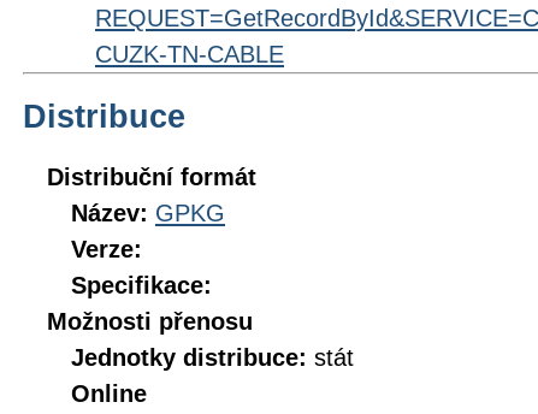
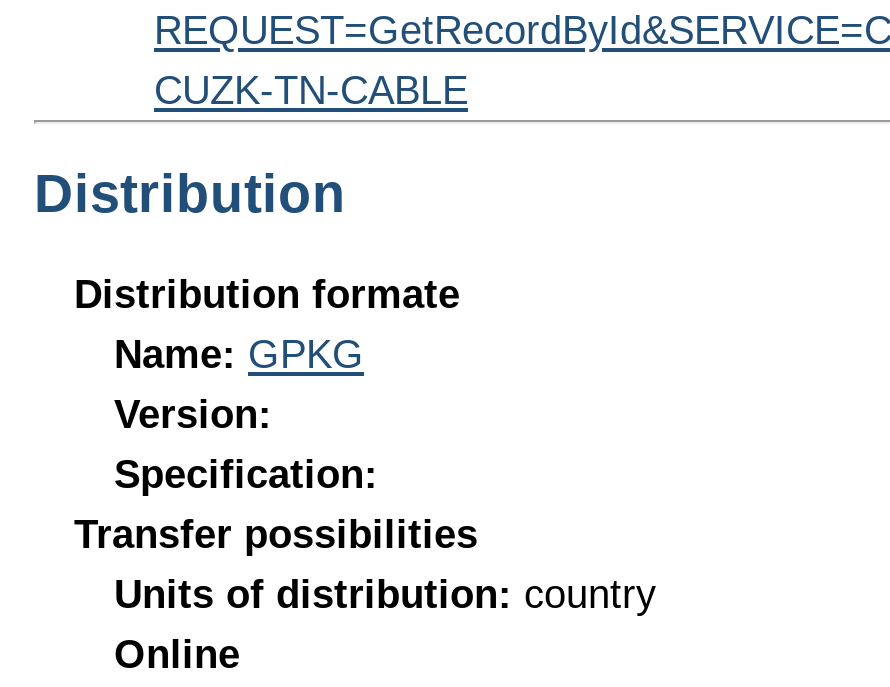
- Distribuce
+ Distribution

- Distribuční formát
- Název: GPKG
- Verze:
- Specifikace:
- Možnosti přenosu
- Jednotky distribuce: stát
+ Distribution formate
+ Name: GPKG
+ Version:
+ Specification:
+ Transfer possibilities
+ Units of distribution: country
